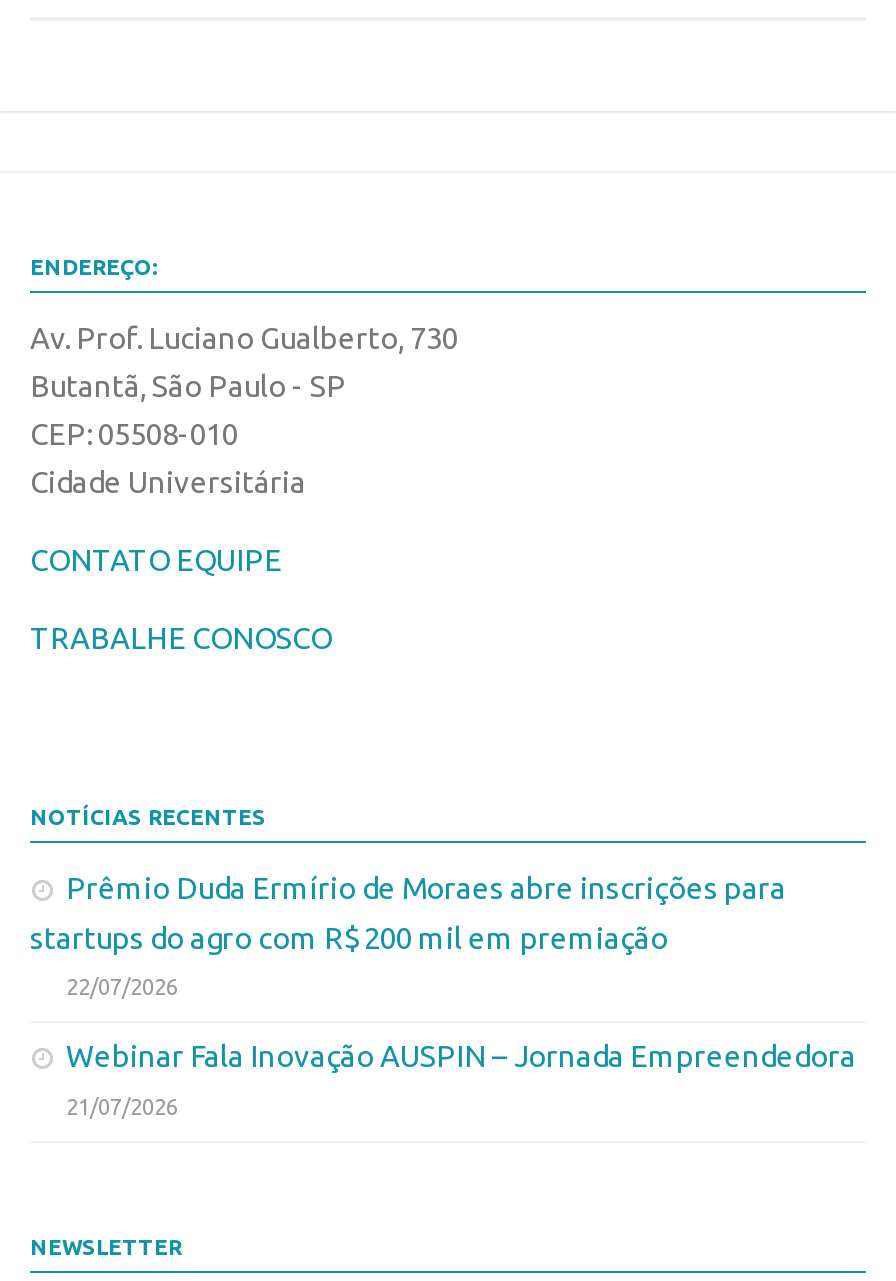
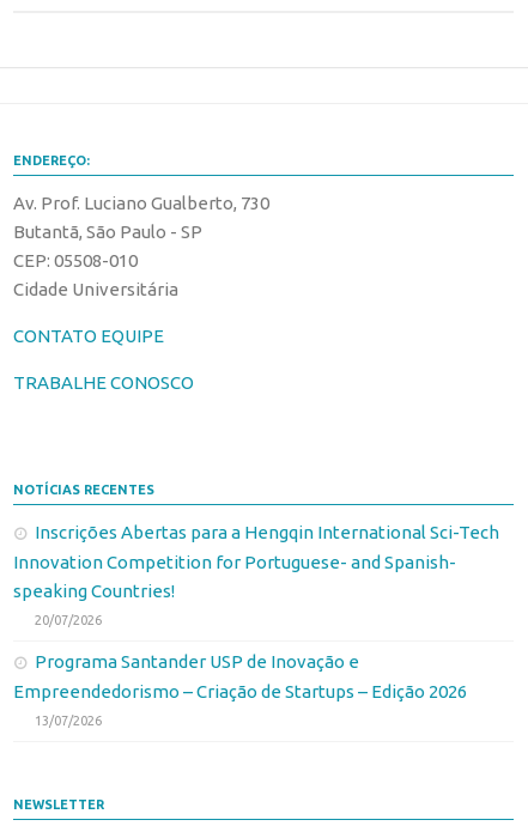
- Prêmio Duda Ermírio de Moraes abre inscrições para
- startups do agro com R$ 200 mil em premiação
- 22/07/2026
- Webinar Fala Inovação AUSPIN – Jornada Empreendedora
- 21/07/2026
+ Inscrições Abertas para a Hengqin International Sci-Tech
+ Innovation Competition for Portuguese- and Spanish-
+ speaking Countries!
+ 20/07/2026
+ Programa Santander USP de Inovação e
+ Empreendedorismo – Criação de Startups – Edição 2026
+ 13/07/2026
